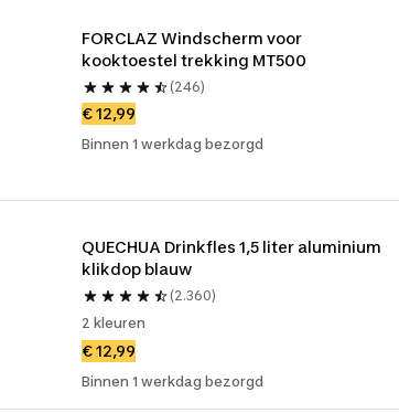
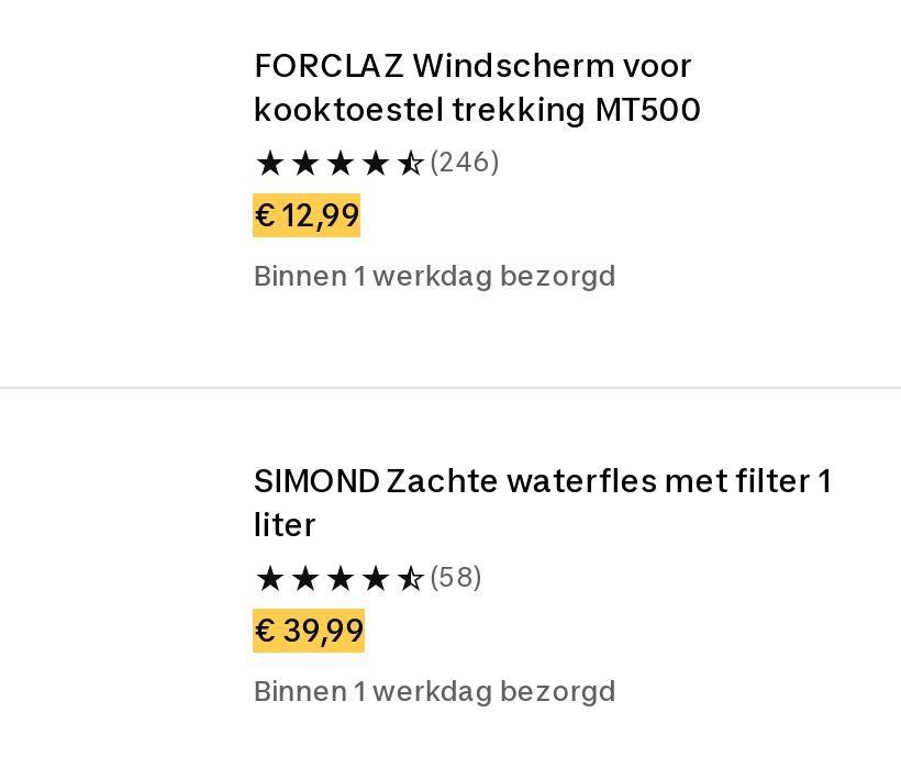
- QUECHUA Drinkfles 1,5 liter aluminium
- klikdop blauw
- (2.360)
- 2 kleuren
- € 12,99
+ SIMOND Zachte waterfles met filter 1
+ liter
+ (58)
+ € 39,99
